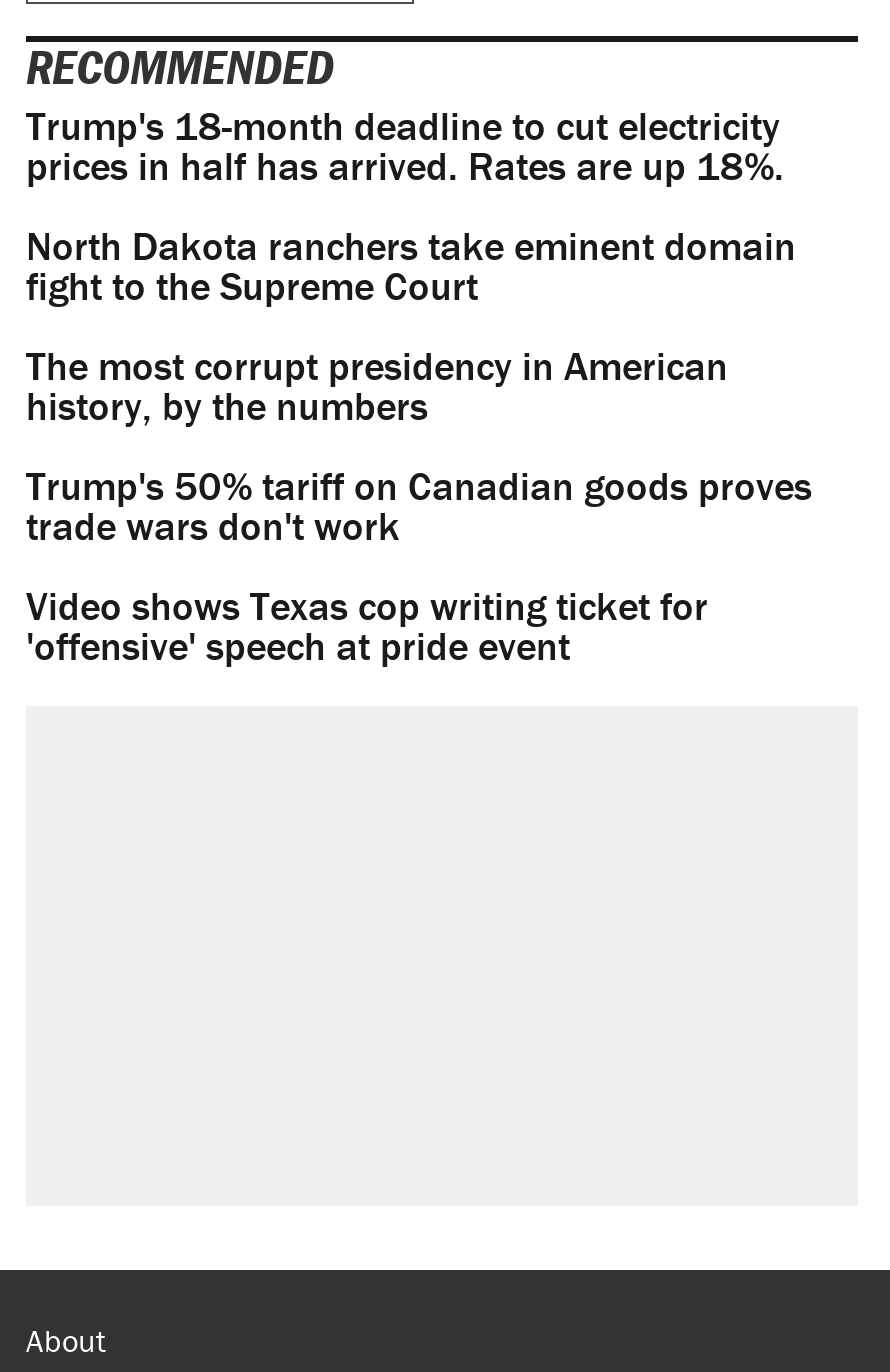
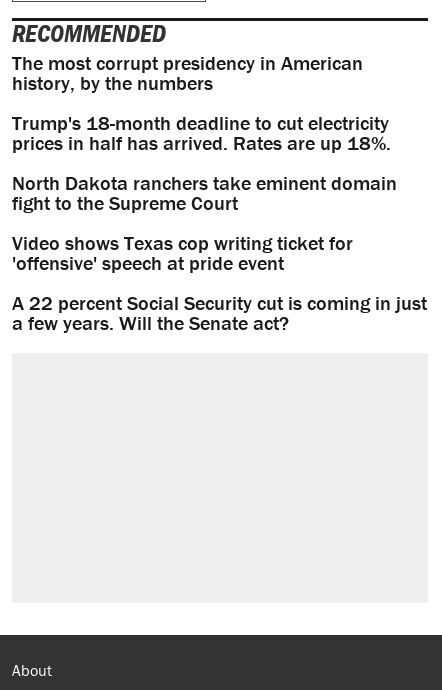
moved down: Trump's 18-month deadline to cut electricity | prices in half has arrived. Rates are up 18%. | North Dakota ranchers take eminent domain | fight to the Supreme Court

moved up: The most corrupt presidency in American | history, by the numbers

- Trump's 50% tariff on Canadian goods proves
- trade wars don't work

moved up: Video shows Texas cop writing ticket for | 'offensive' speech at pride event

+ A 22 percent Social Security cut is coming in just
+ a few years. Will the Senate act?
